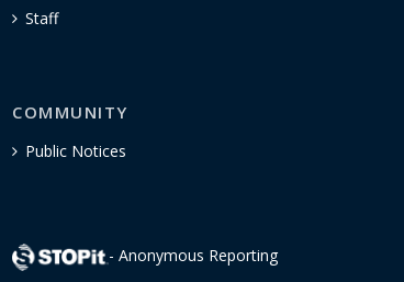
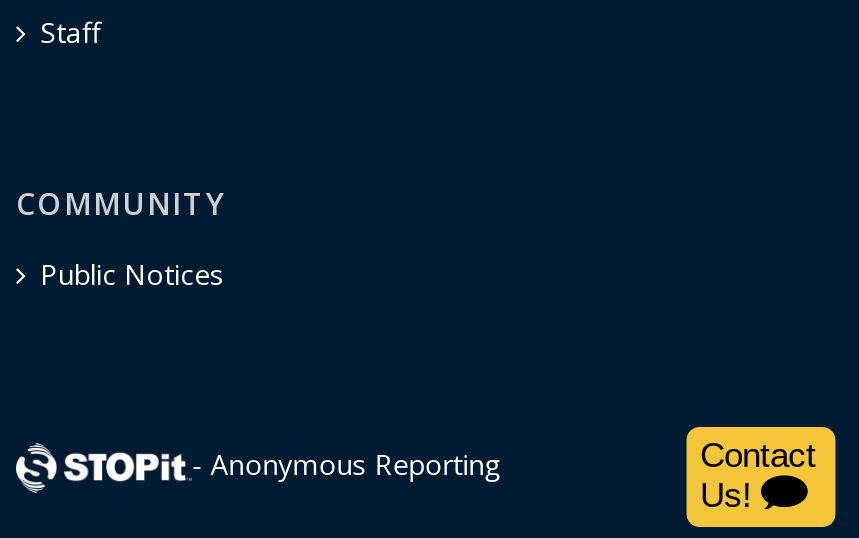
+ [image]
